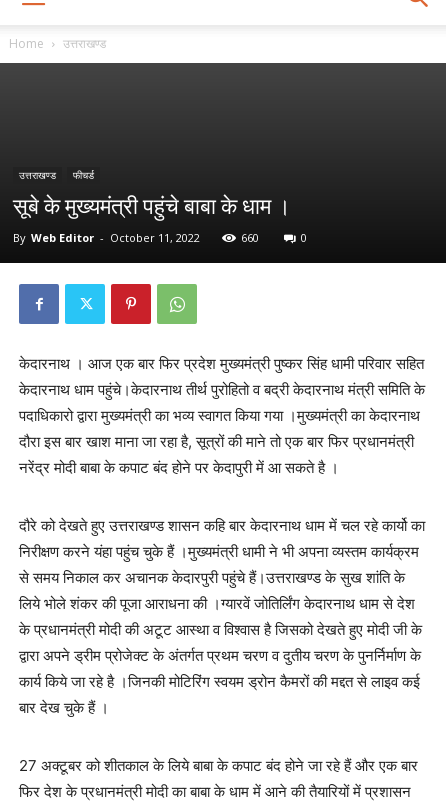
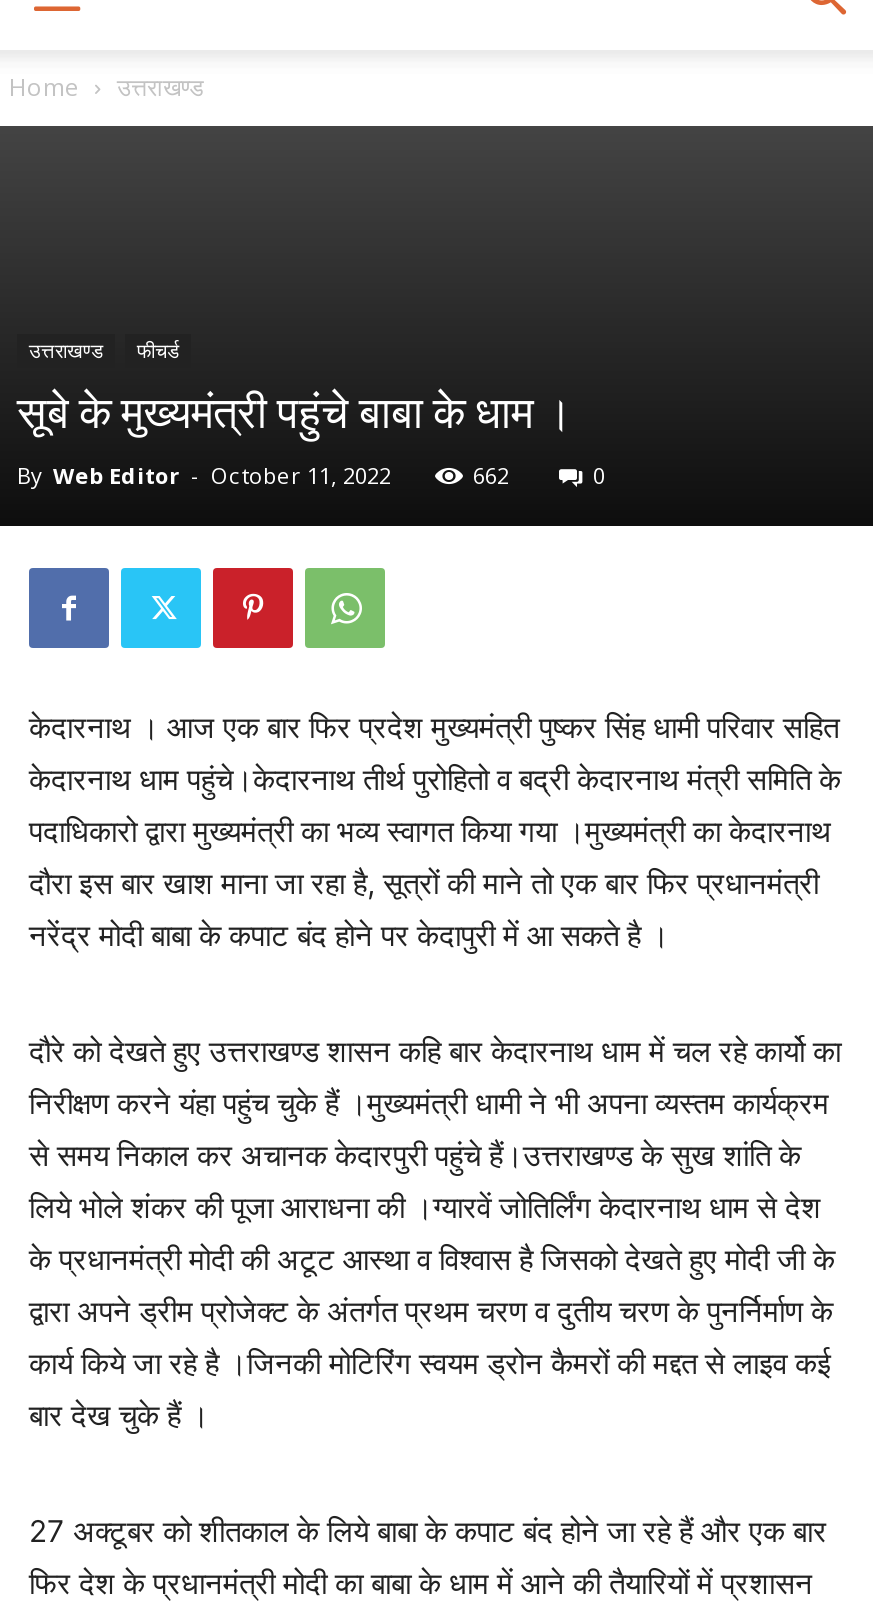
- 660
+ 662
